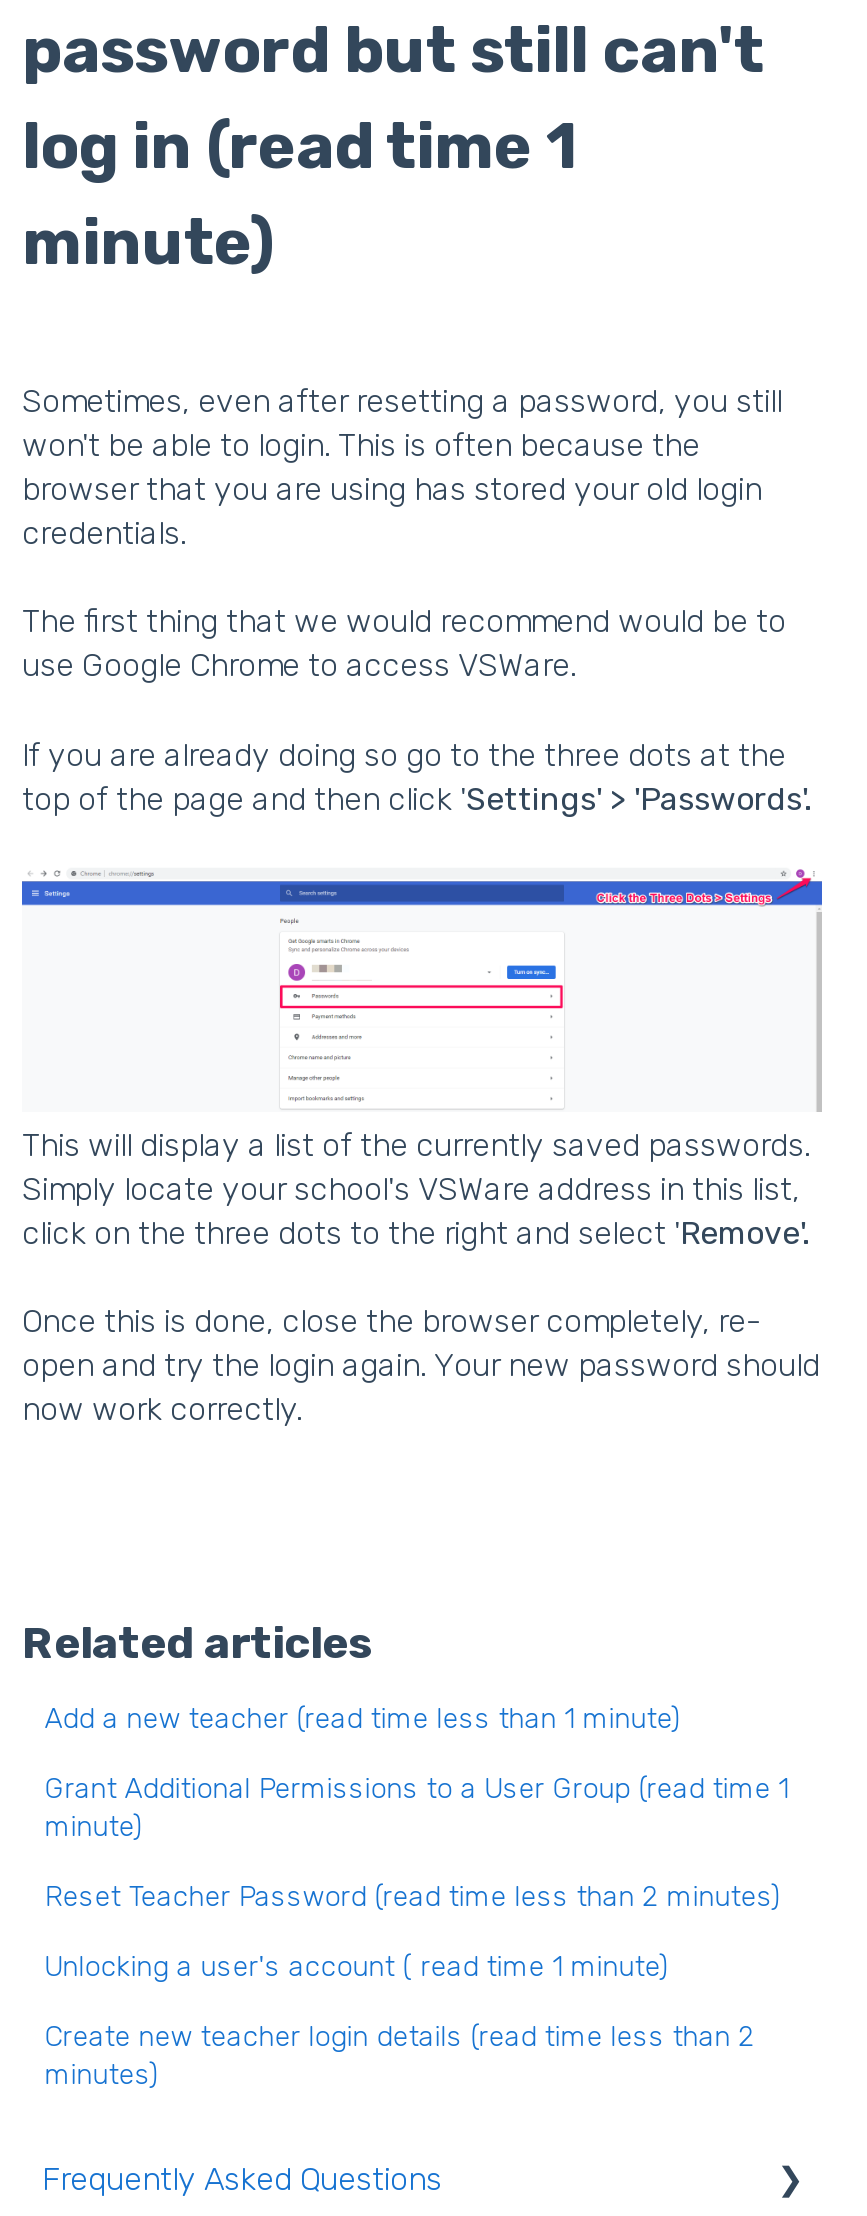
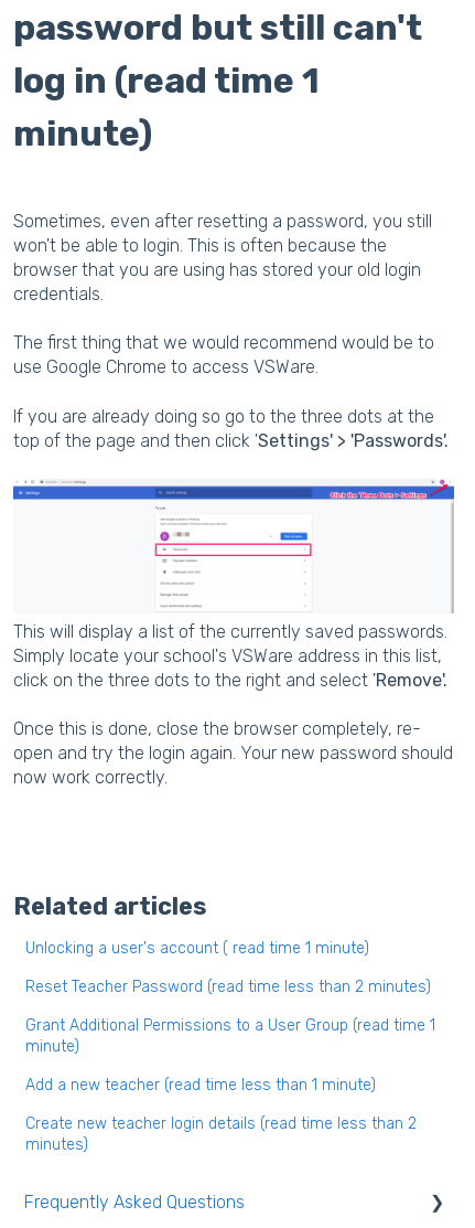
moved down: Add a new teacher (read time less than 1 minute)

moved down: Grant Additional Permissions to a User Group (read time 1 | minute)

moved up: Unlocking a user's account ( read time 1 minute) | Reset Teacher Password (read time less than 2 minutes)
